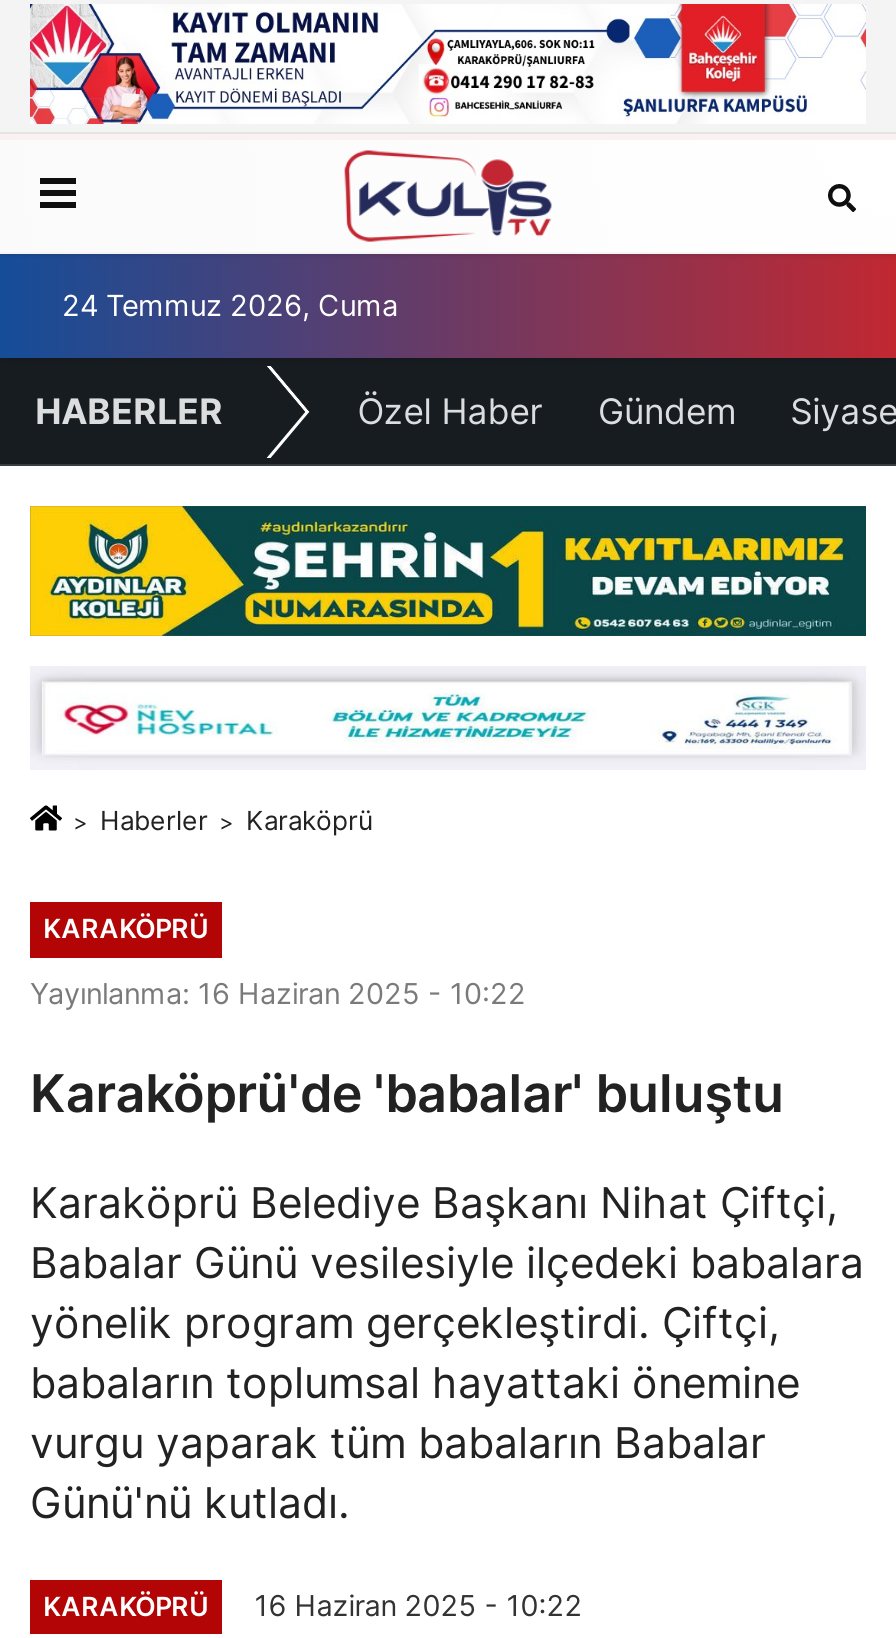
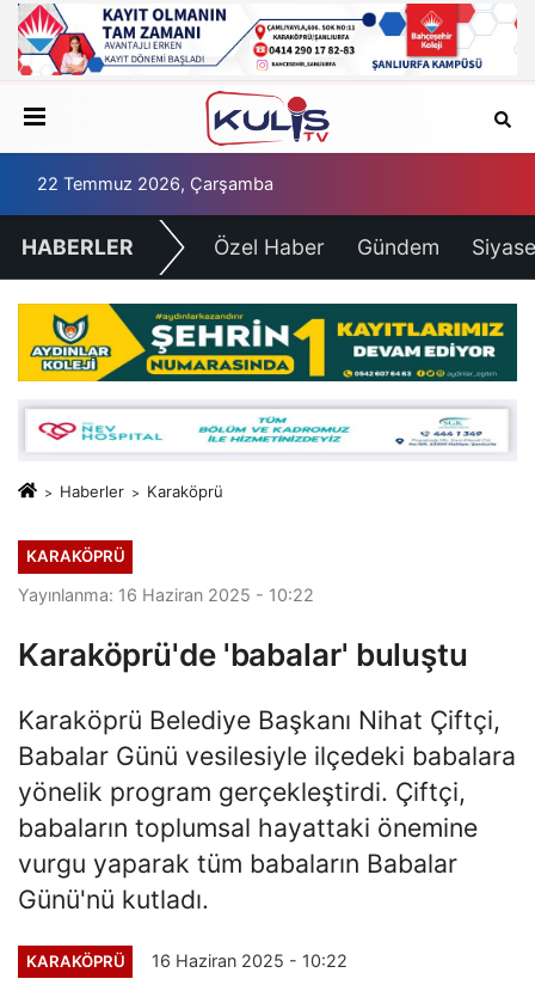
- 24 Temmuz 2026, Cuma
+ 22 Temmuz 2026, Çarşamba
